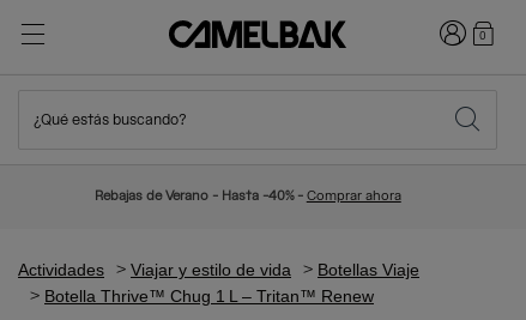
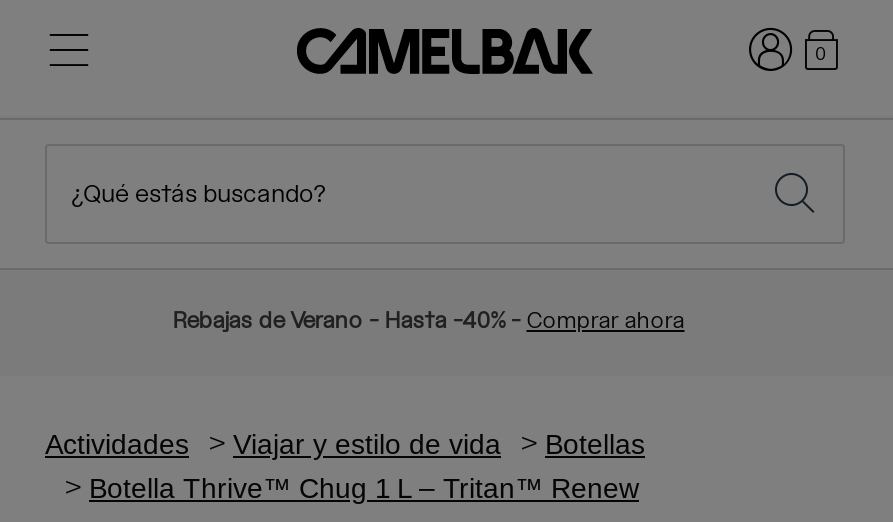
- Botellas Viaje
+ Botellas
